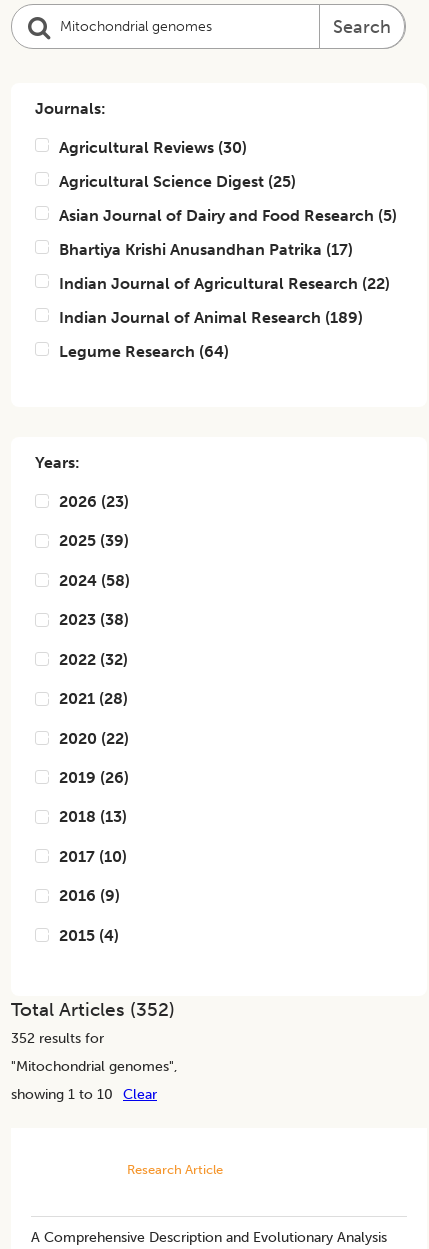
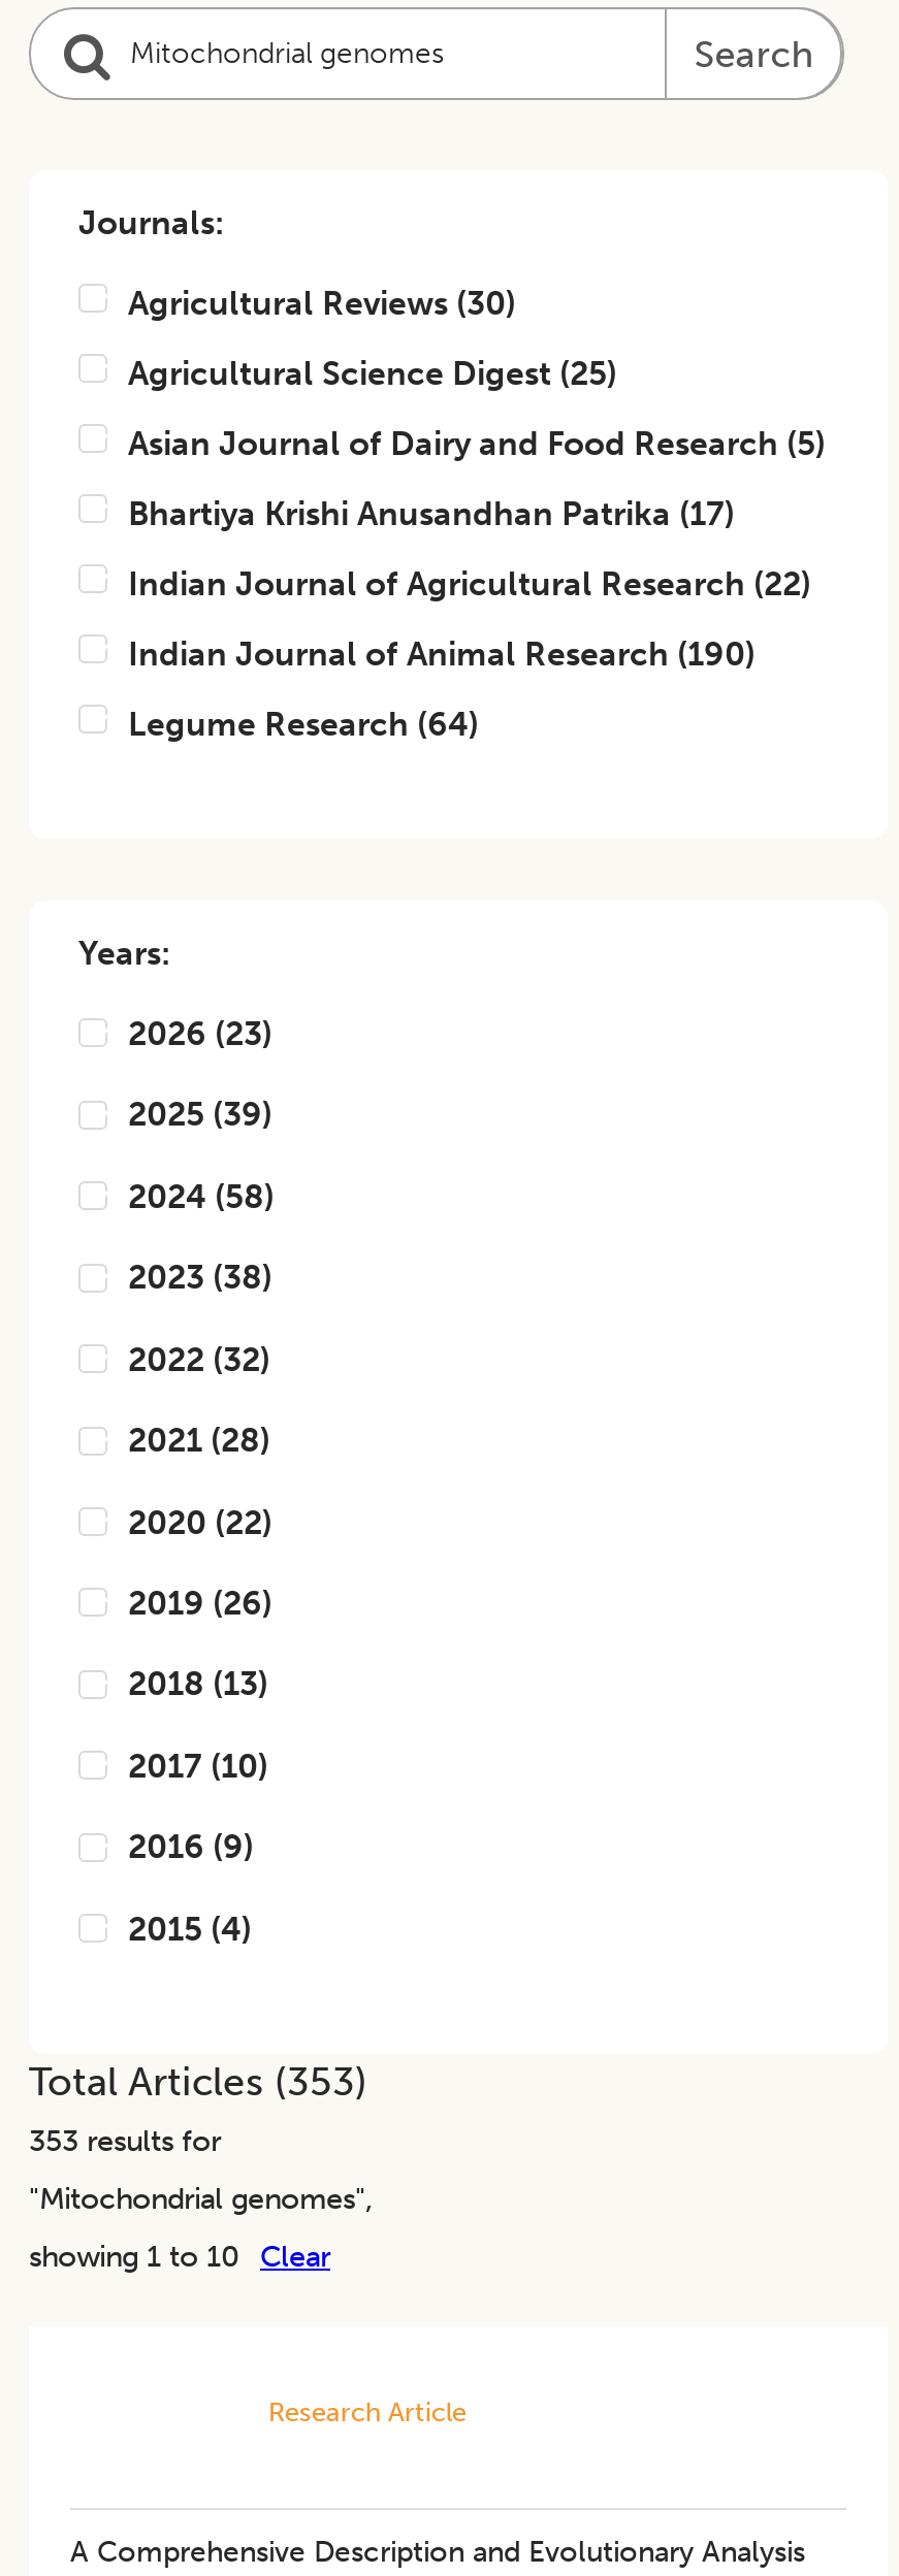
- Indian Journal of Animal Research (189)
+ Indian Journal of Animal Research (190)

- Total Articles (352)
+ Total Articles (353)

- 352 results for
+ 353 results for
